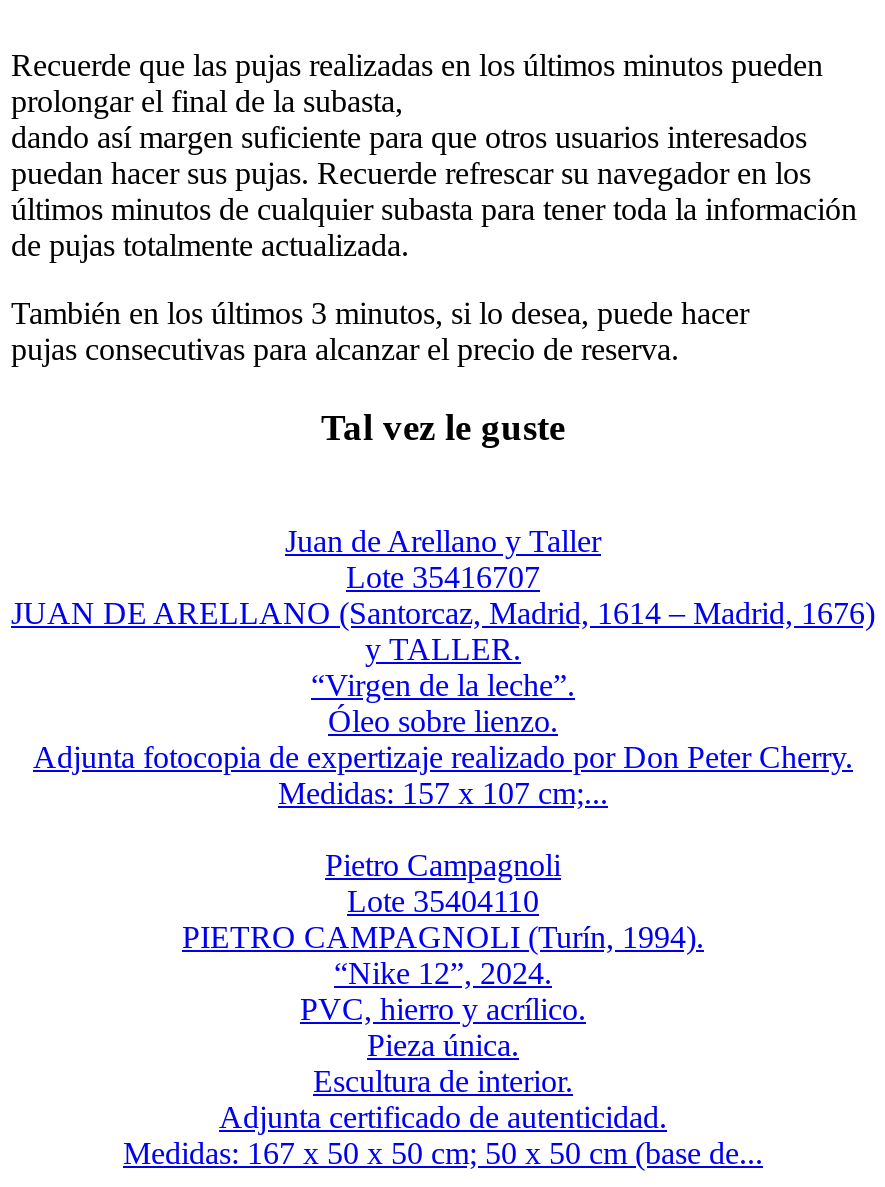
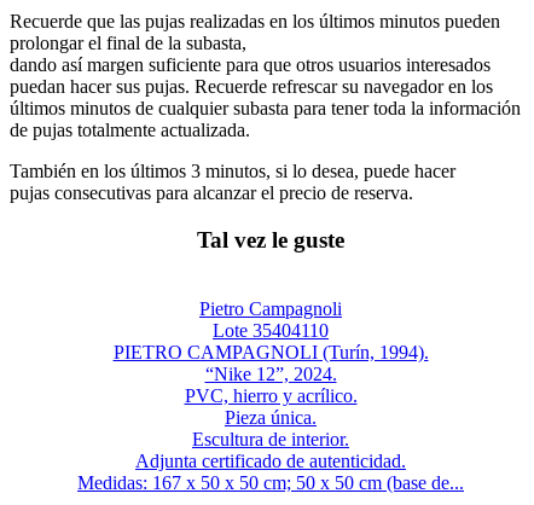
- Juan de Arellano y Taller
- Lote 35416707
- JUAN DE ARELLANO (Santorcaz, Madrid, 1614 – Madrid, 1676)
- y TALLER.
- “Virgen de la leche”.
- Óleo sobre lienzo.
- Adjunta fotocopia de expertizaje realizado por Don Peter Cherry.
- Medidas: 157 x 107 cm;...
